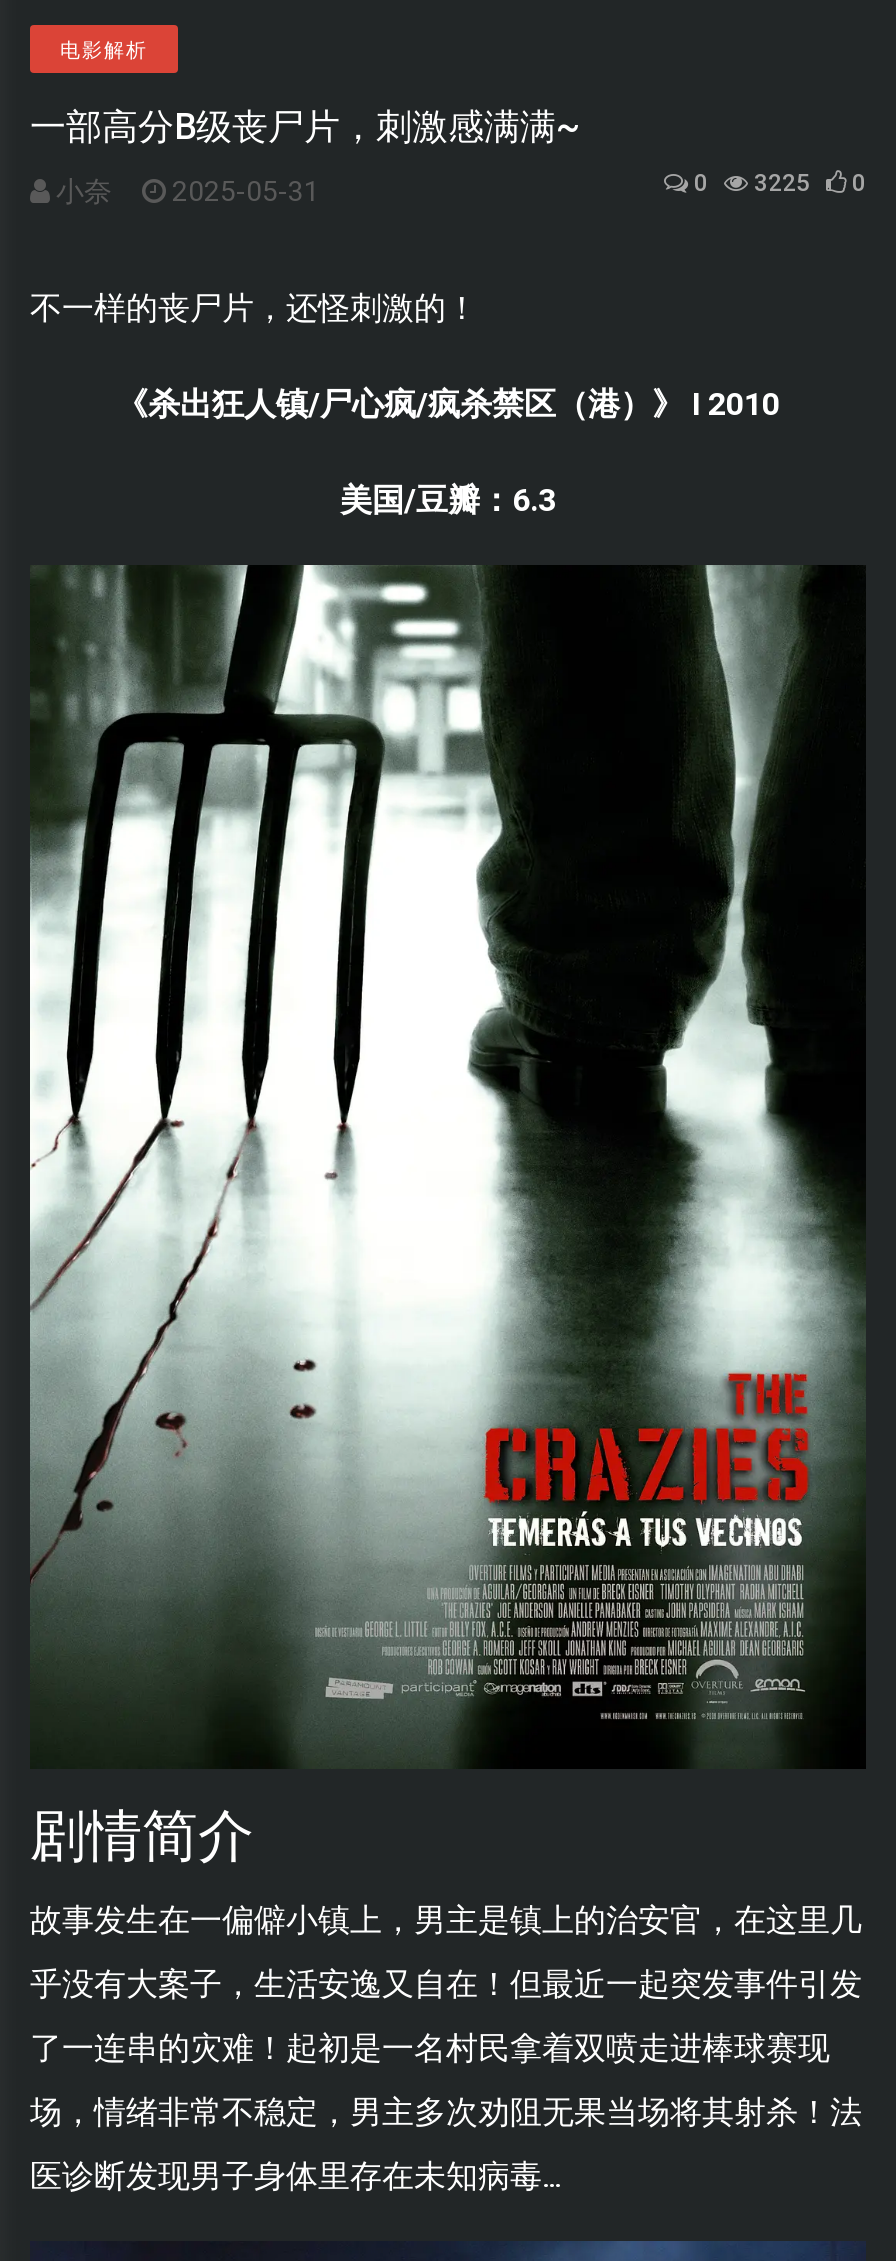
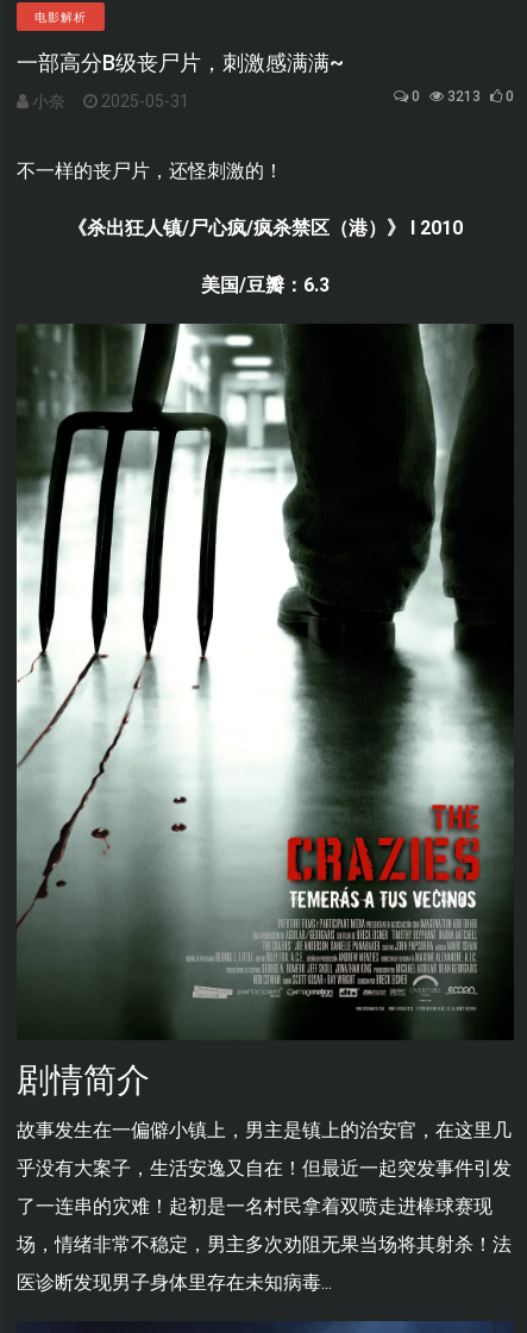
- 0 3225 0
+ 0 3213 0
